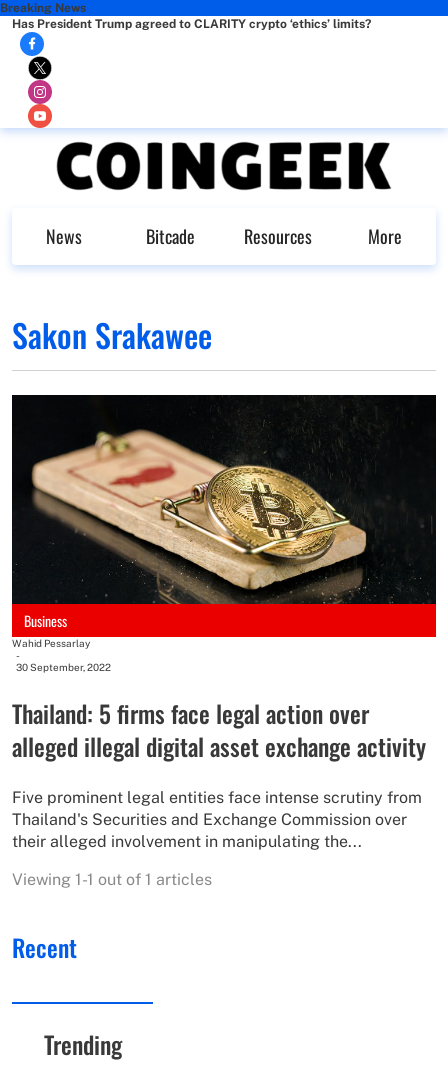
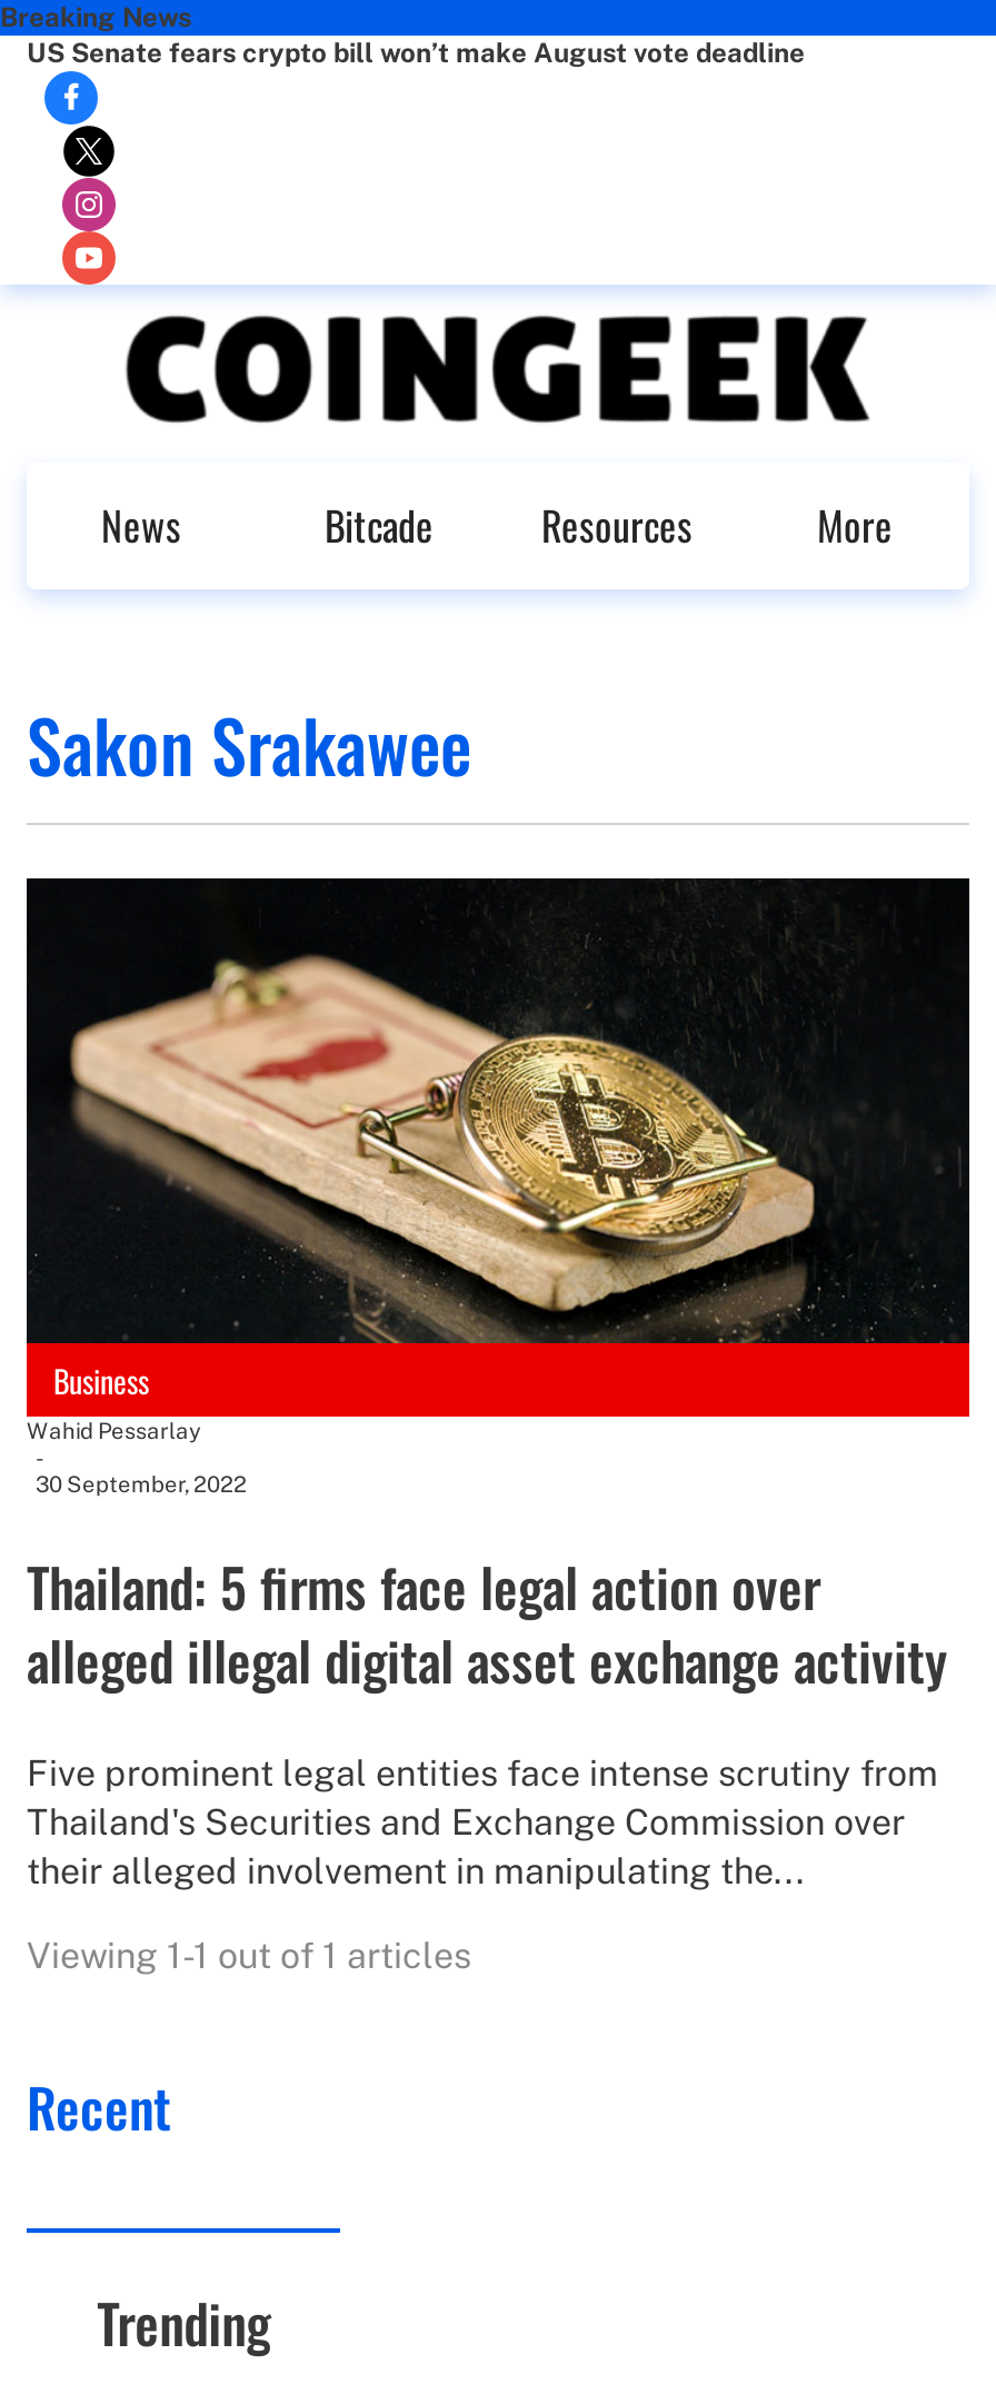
- Has President Trump agreed to CLARITY crypto ‘ethics’ limits?
+ US Senate fears crypto bill won’t make August vote deadline
